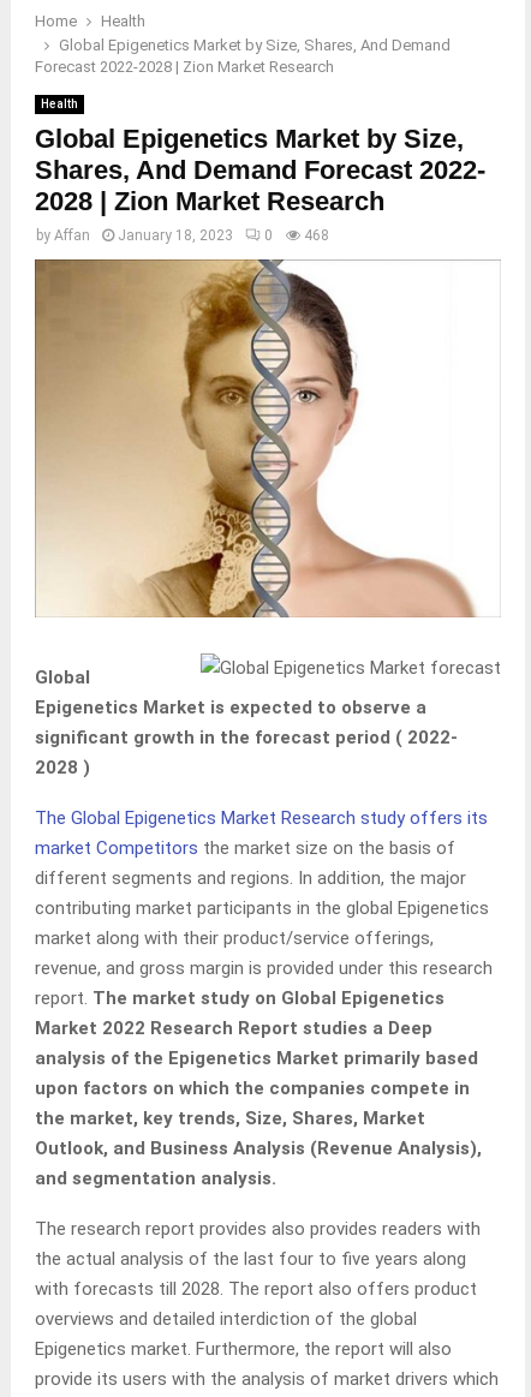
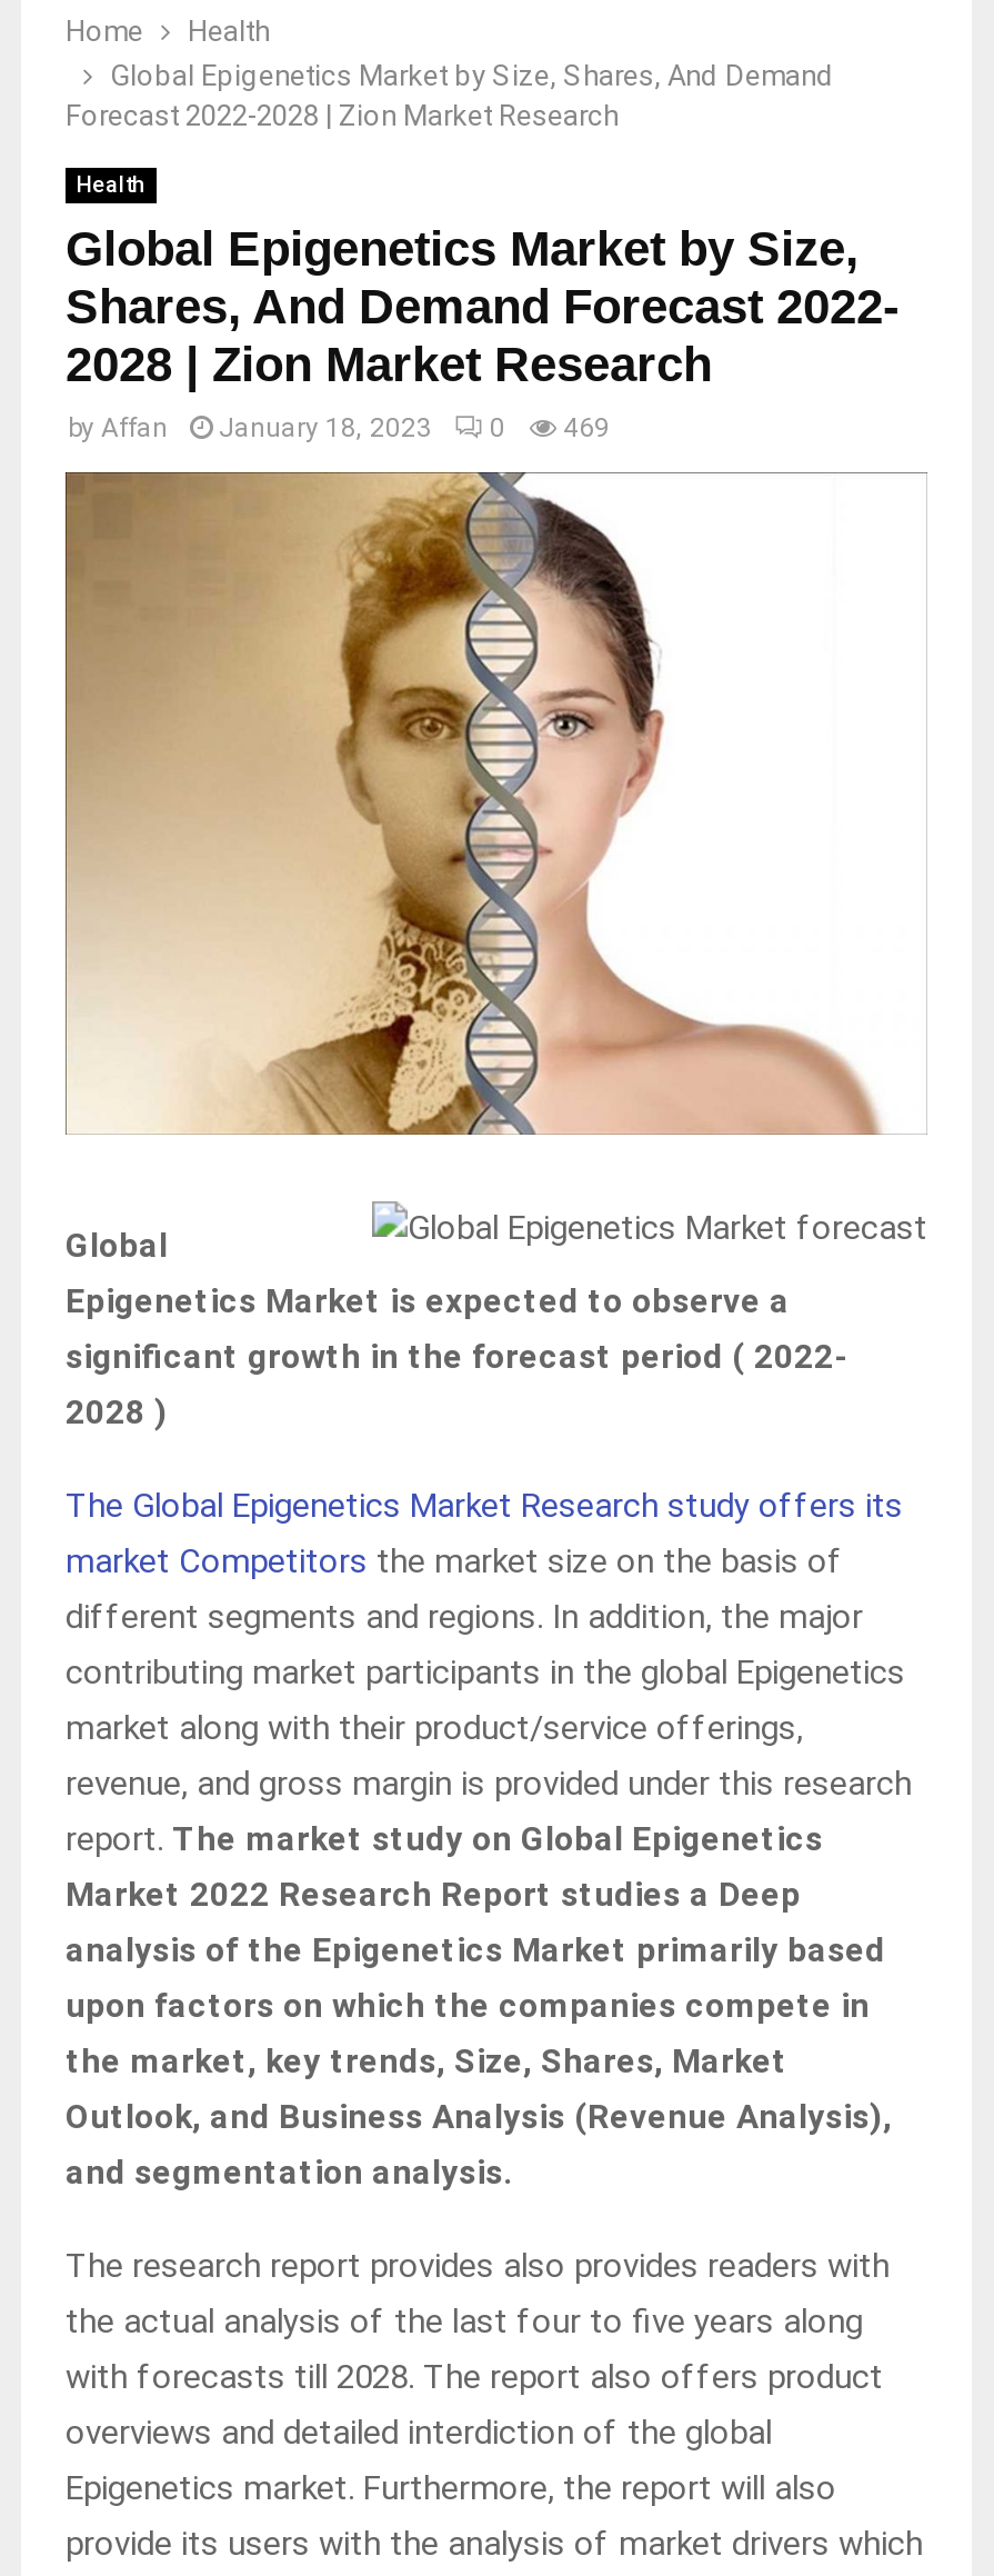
- by Affan January 18, 2023 0 468
+ by Affan January 18, 2023 0 469
